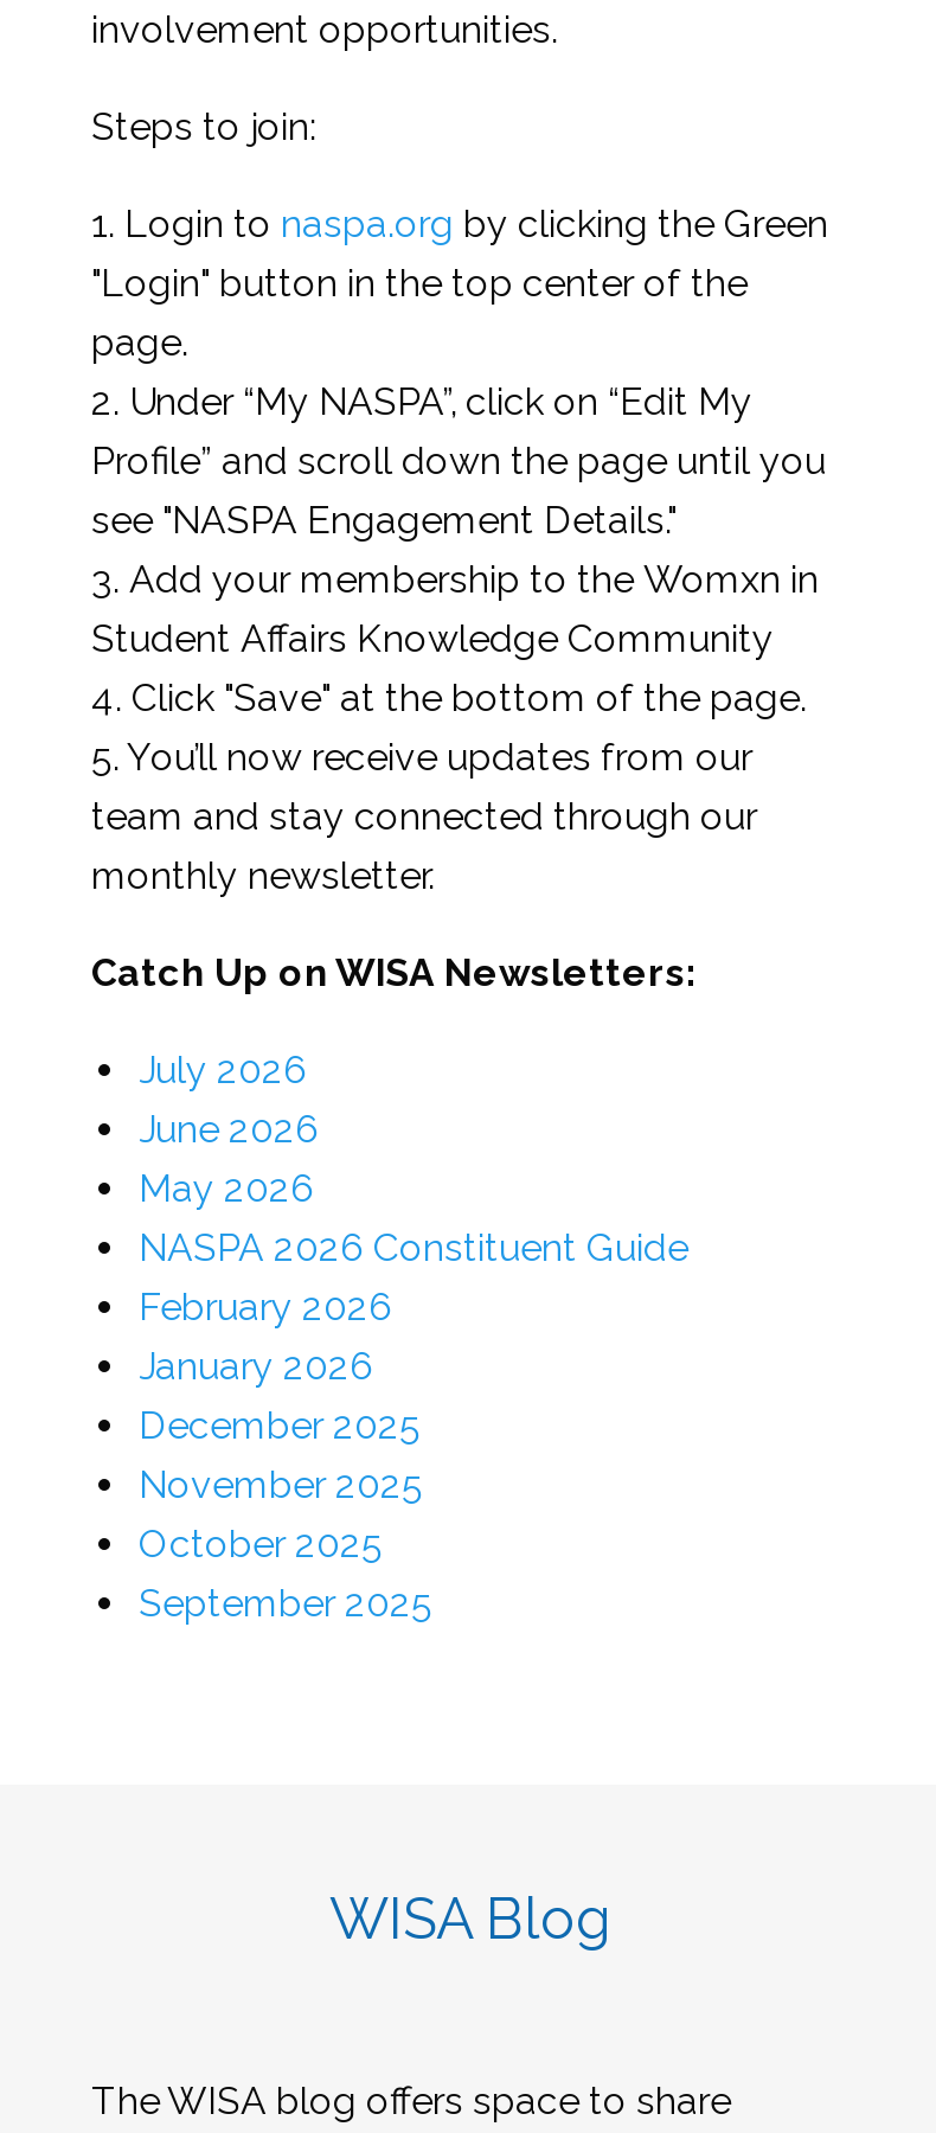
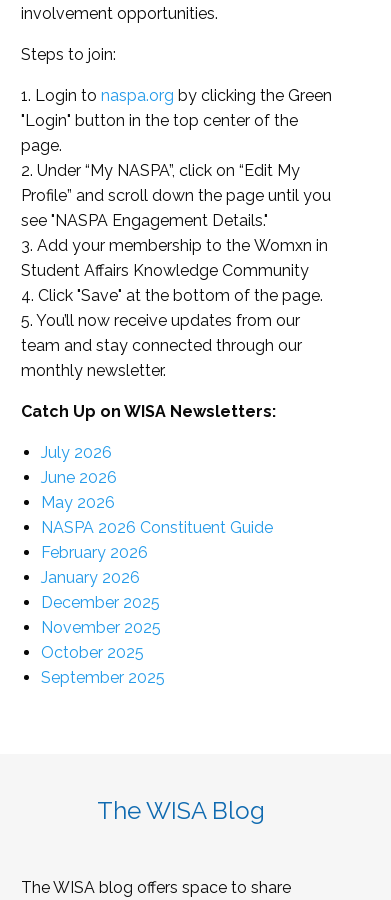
- WISA Blog
+ The WISA Blog
